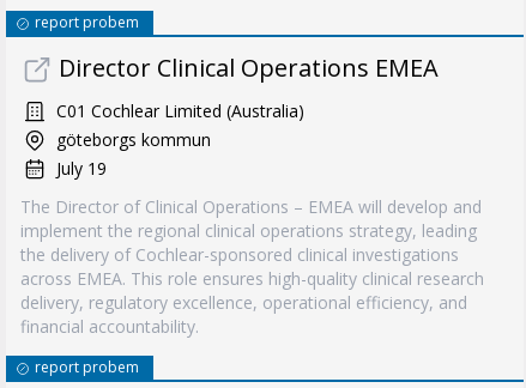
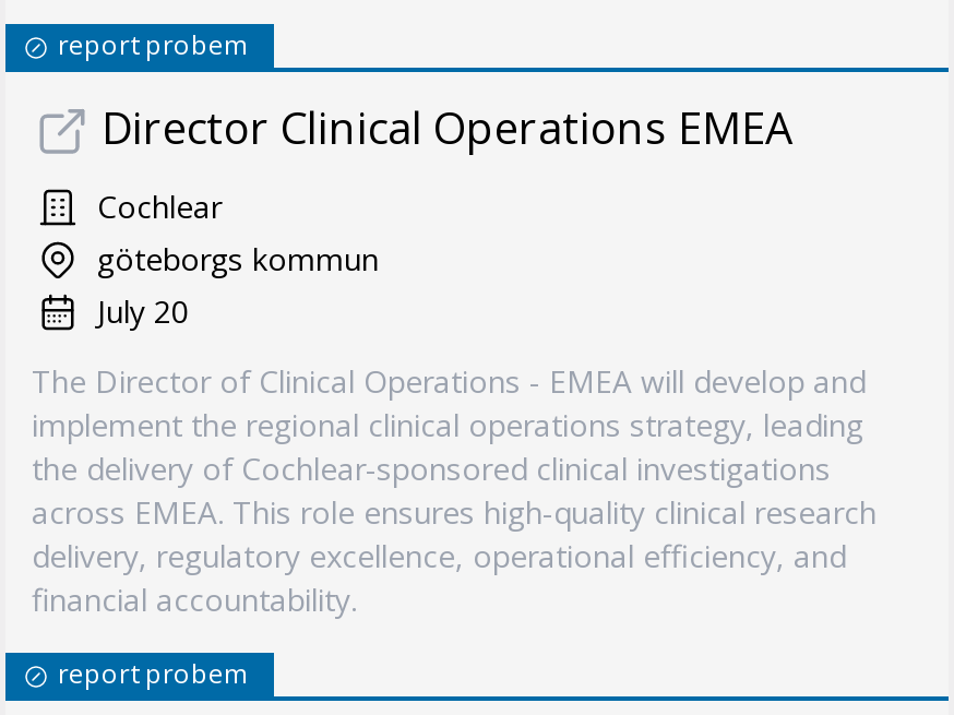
- C01 Cochlear Limited (Australia)
+ Cochlear

- July 19
+ July 20

- The Director of Clinical Operations – EMEA will develop and
+ The Director of Clinical Operations - EMEA will develop and
